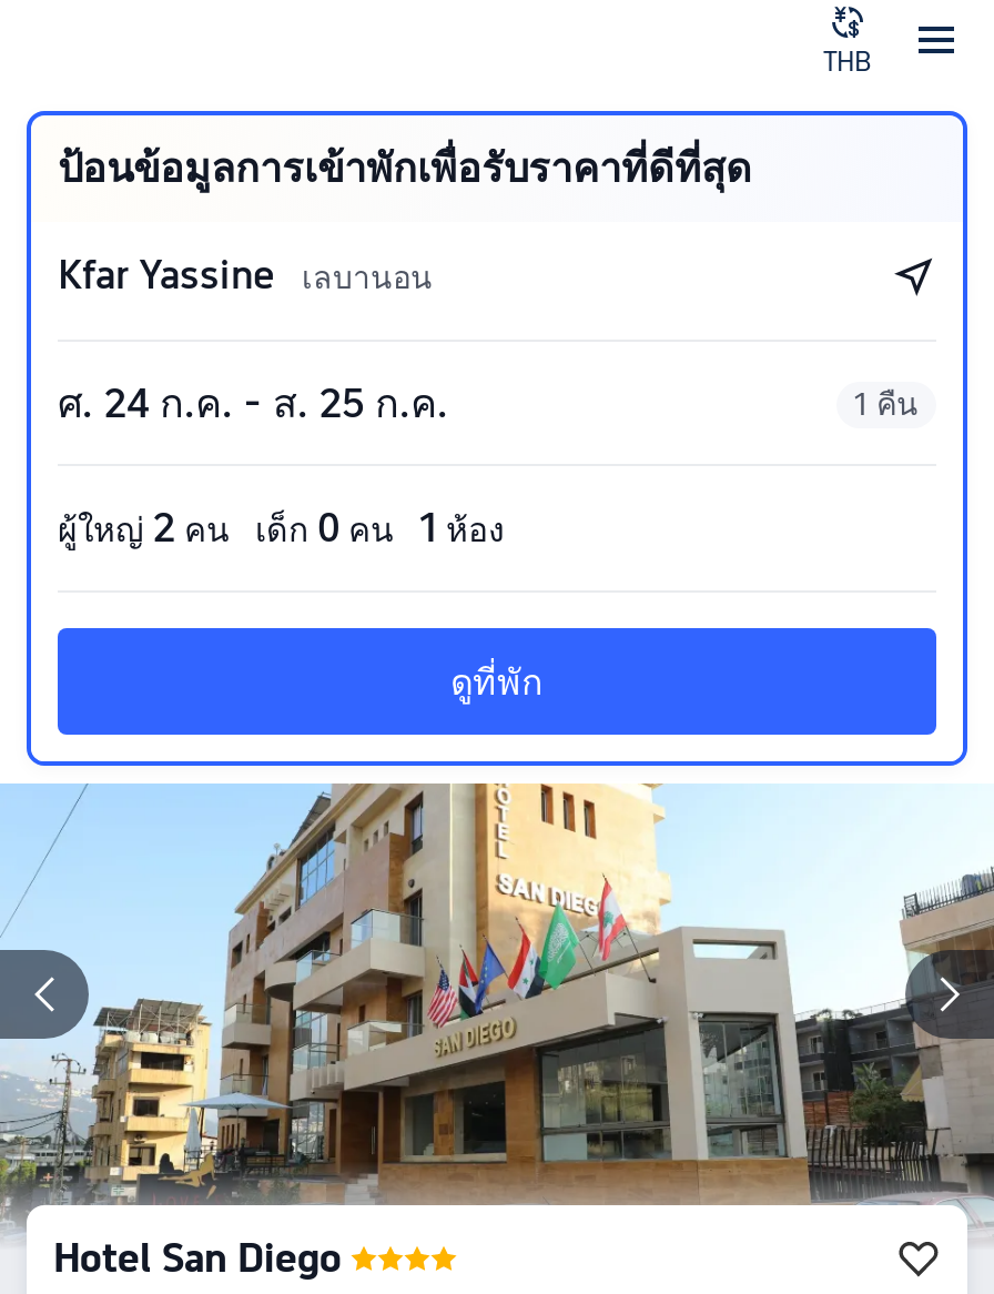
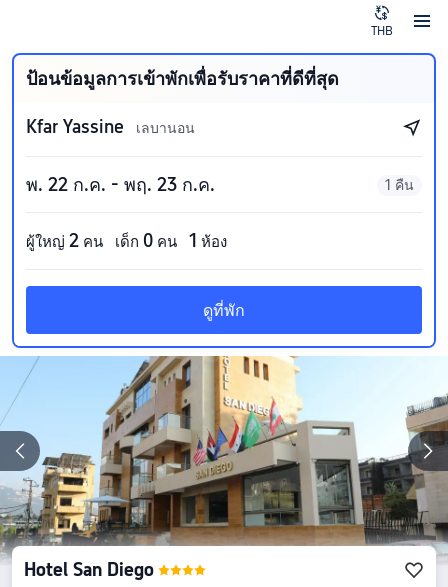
- ศ. 24 ก.ค. - ส. 25 ก.ค.
+ พ. 22 ก.ค. - พฤ. 23 ก.ค.
